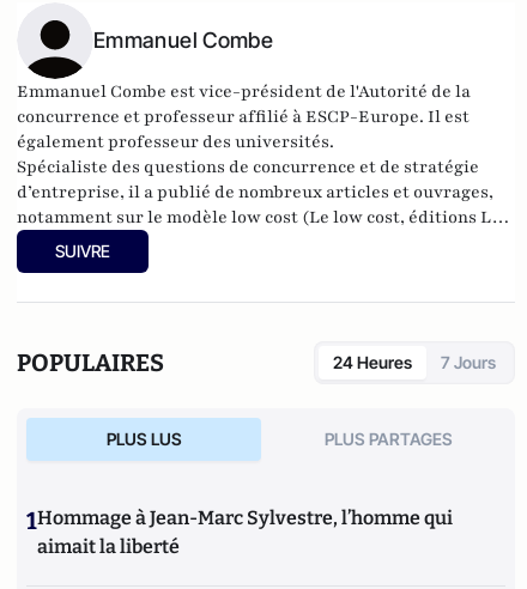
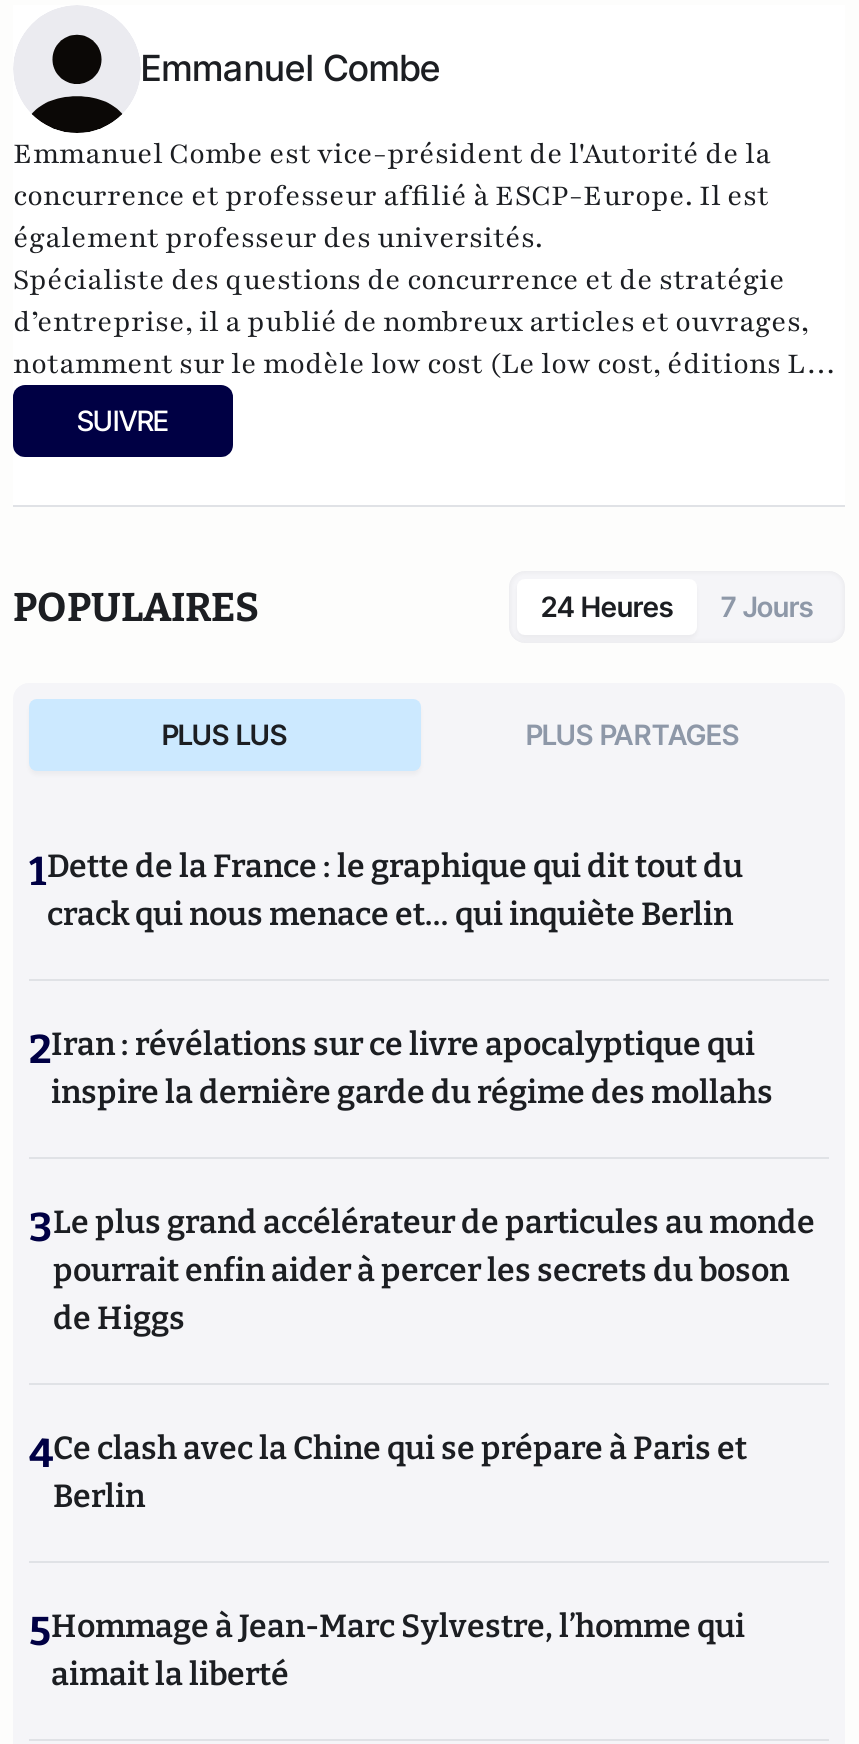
- 1Hommage à Jean-Marc Sylvestre, l’homme qui
+ 1Dette de la France : le graphique qui dit tout du
+ crack qui nous menace et… qui inquiète Berlin
+ 2Iran : révélations sur ce livre apocalyptique qui
+ inspire la dernière garde du régime des mollahs
+ 3Le plus grand accélérateur de particules au monde
+ pourrait enfin aider à percer les secrets du boson
+ de Higgs
+ 4Ce clash avec la Chine qui se prépare à Paris et
+ Berlin
+ 5Hommage à Jean-Marc Sylvestre, l’homme qui
